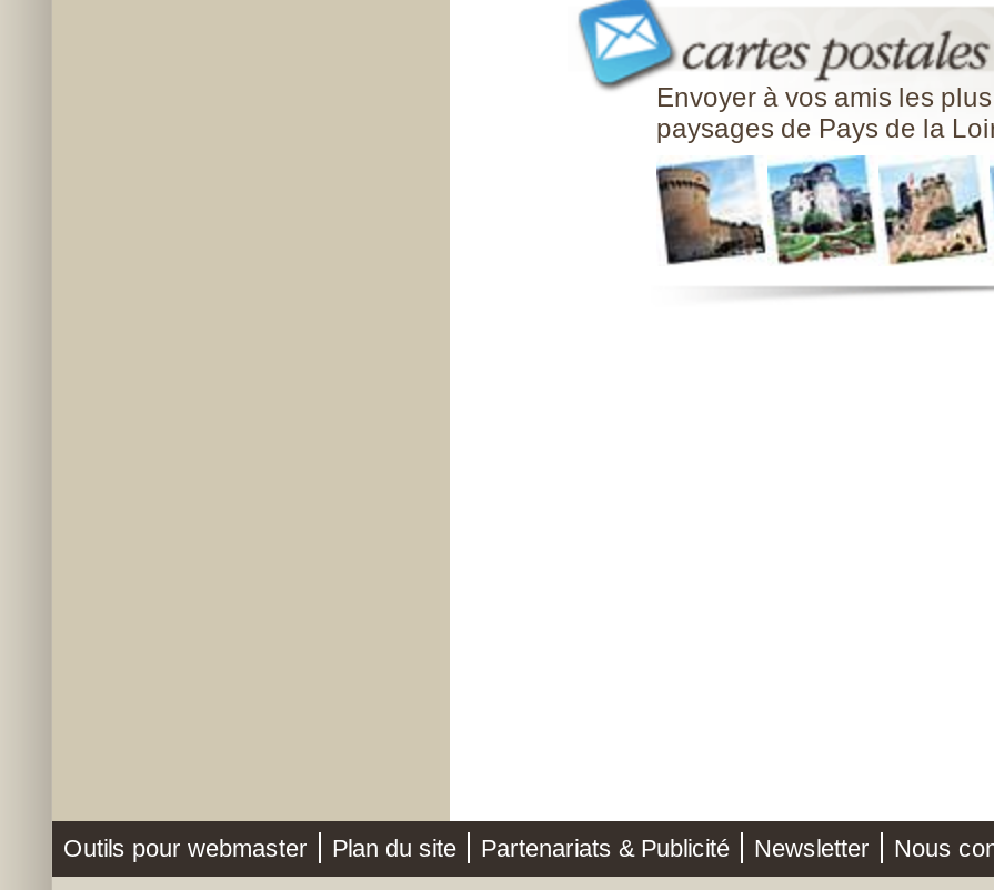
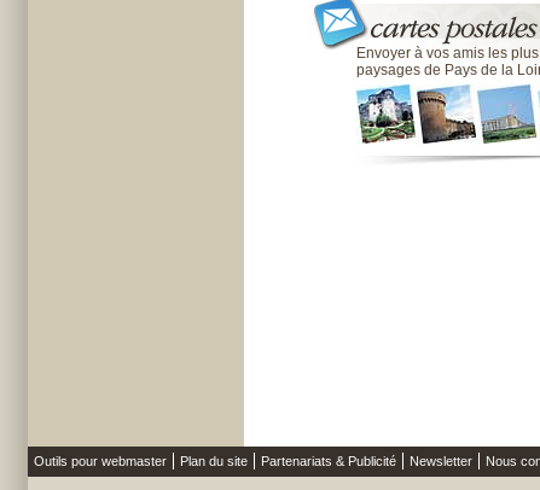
- [image]
+ [image]
